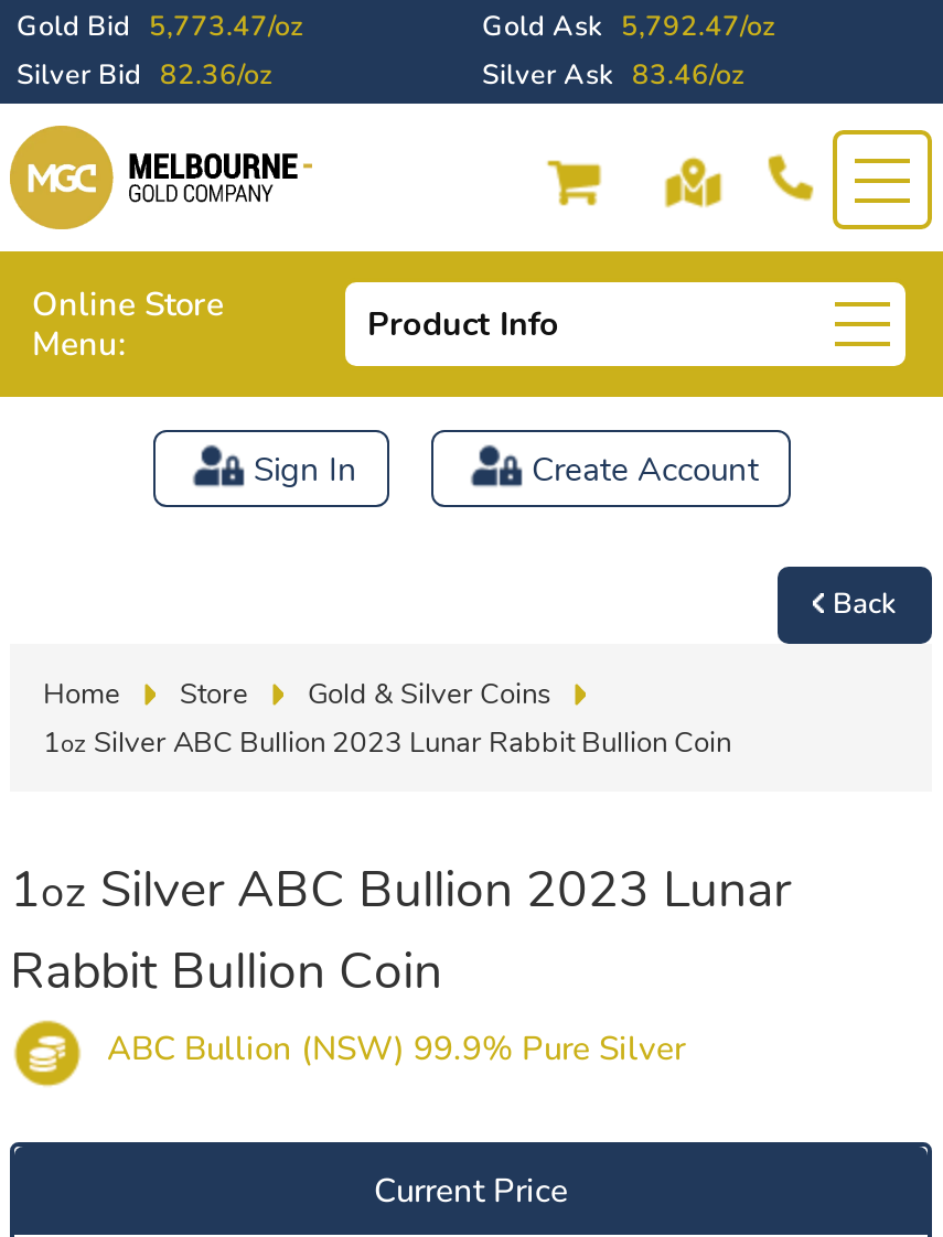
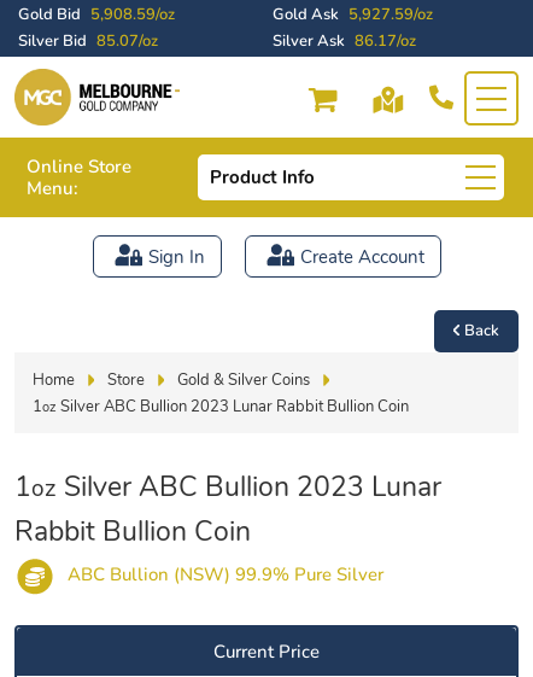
- Gold Bid 5,773.47/oz
+ Gold Bid 5,908.59/oz

- Gold Ask 5,792.47/oz
+ Gold Ask 5,927.59/oz

- Silver Bid 82.36/oz
+ Silver Bid 85.07/oz

- Silver Ask 83.46/oz
+ Silver Ask 86.17/oz
